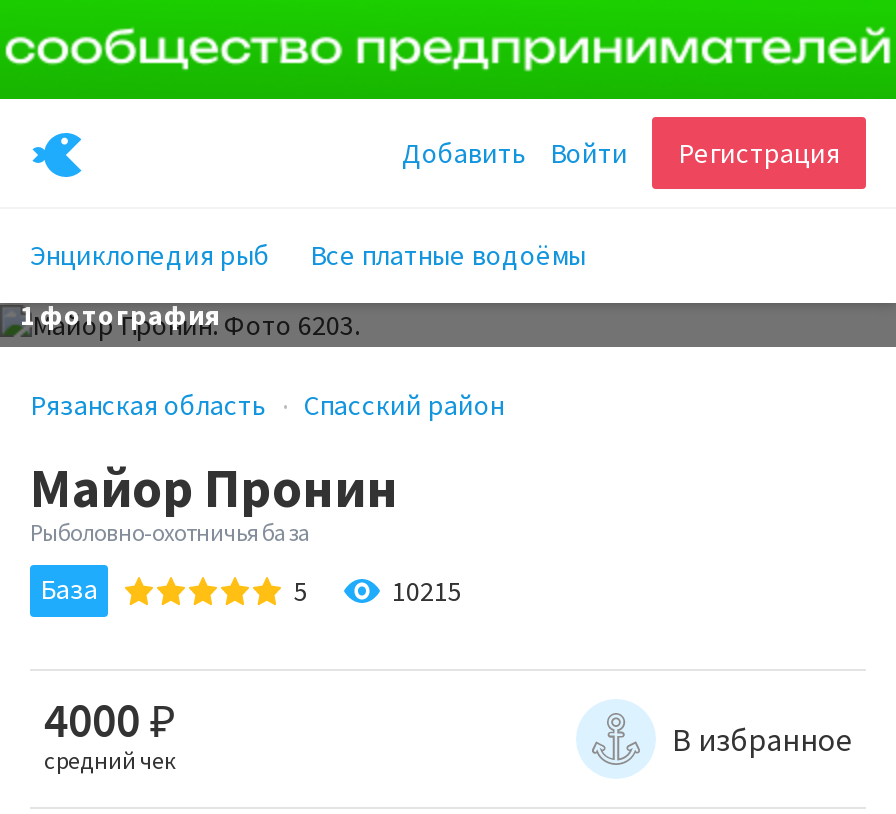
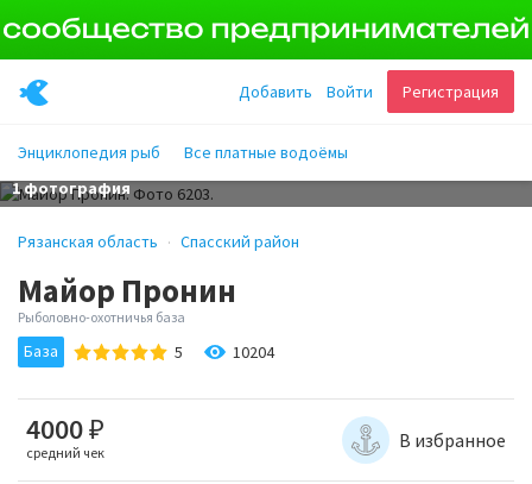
- 10215
+ 10204
